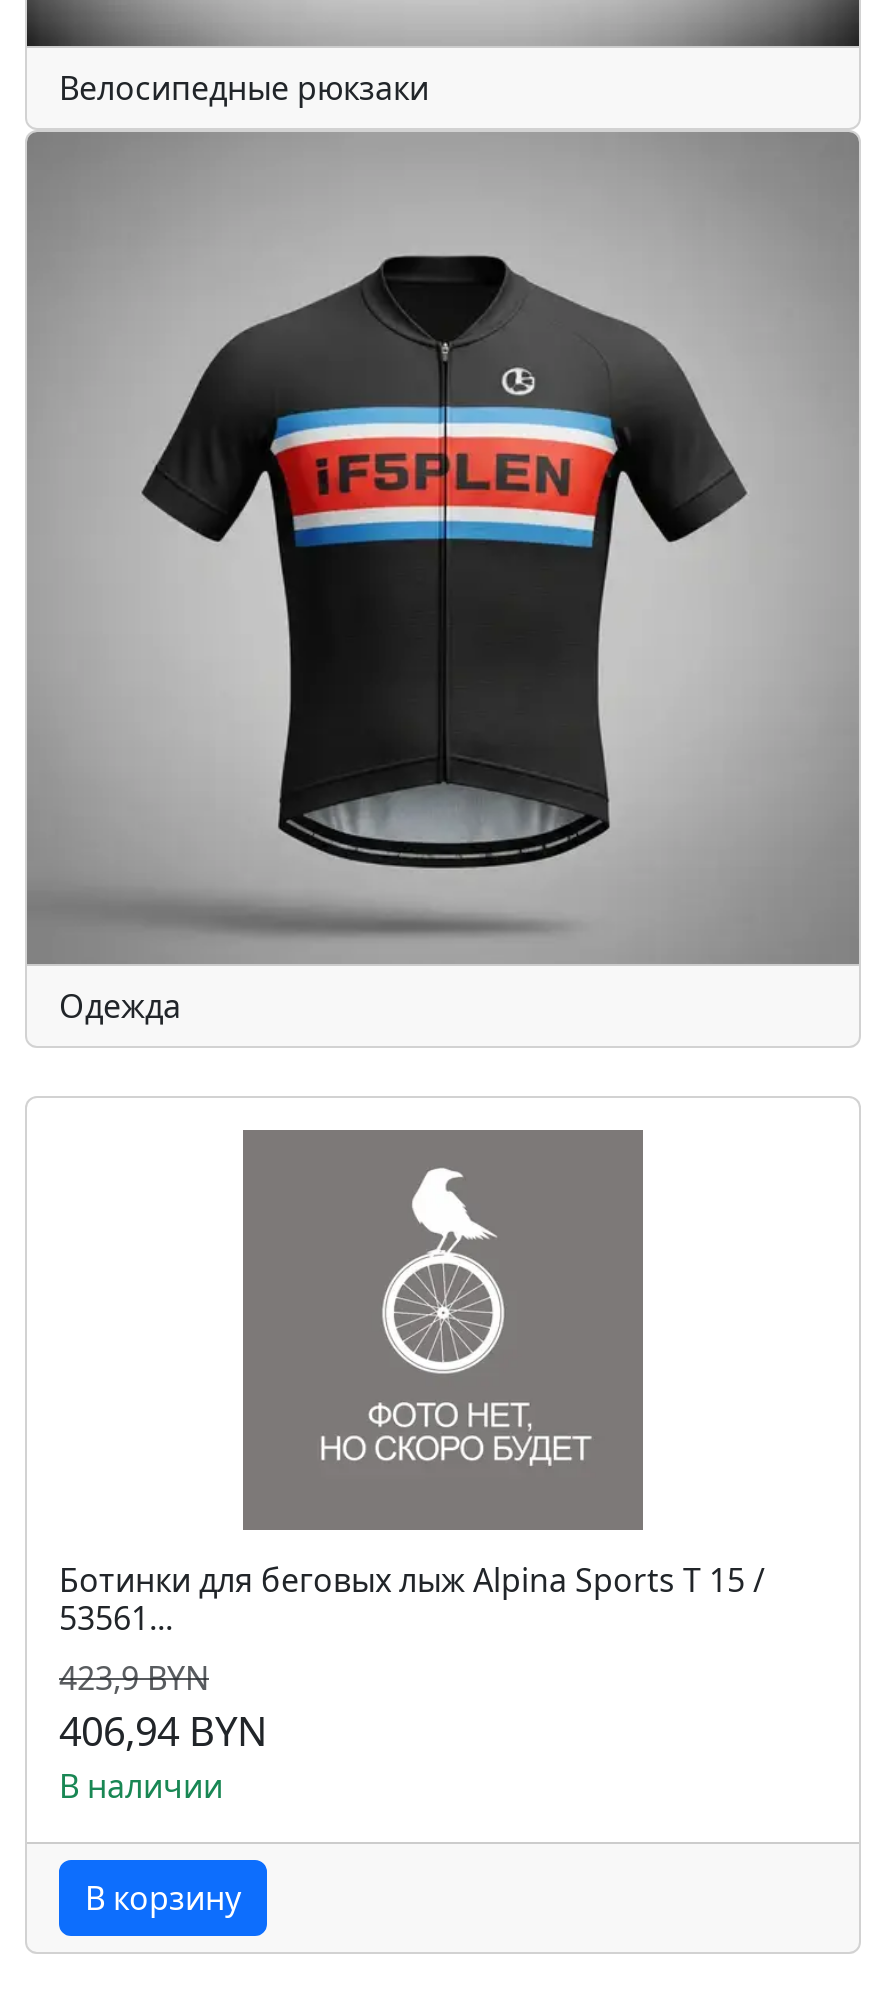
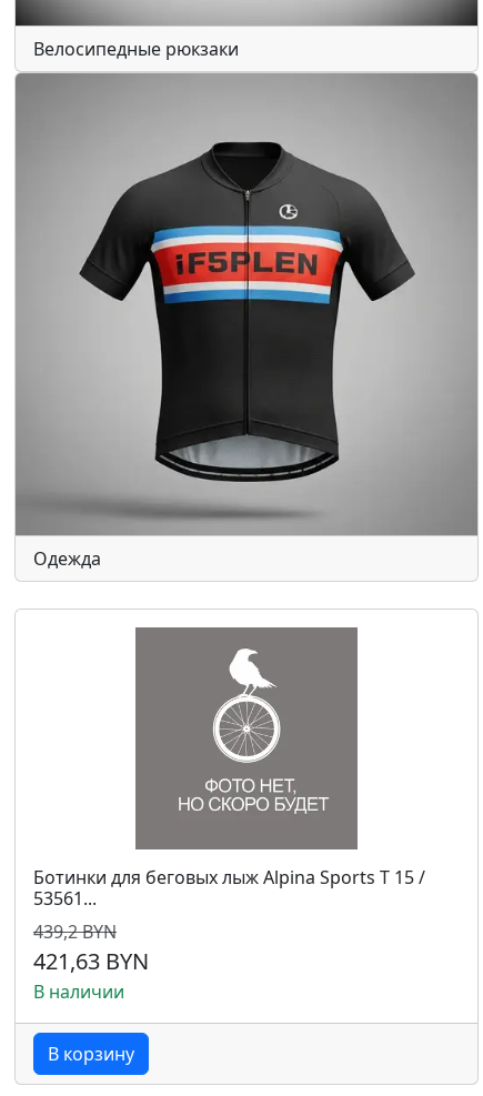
- 423,9 BYN
+ 439,2 BYN

- 406,94 BYN
+ 421,63 BYN
